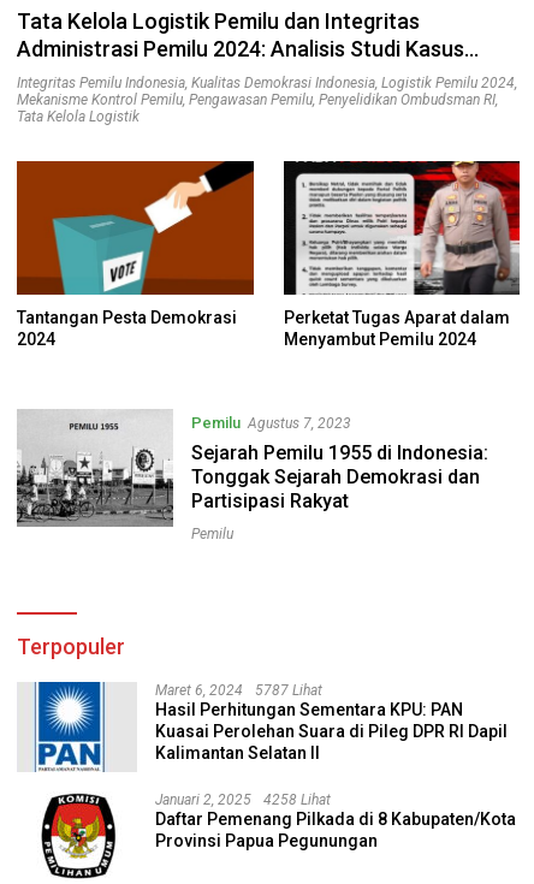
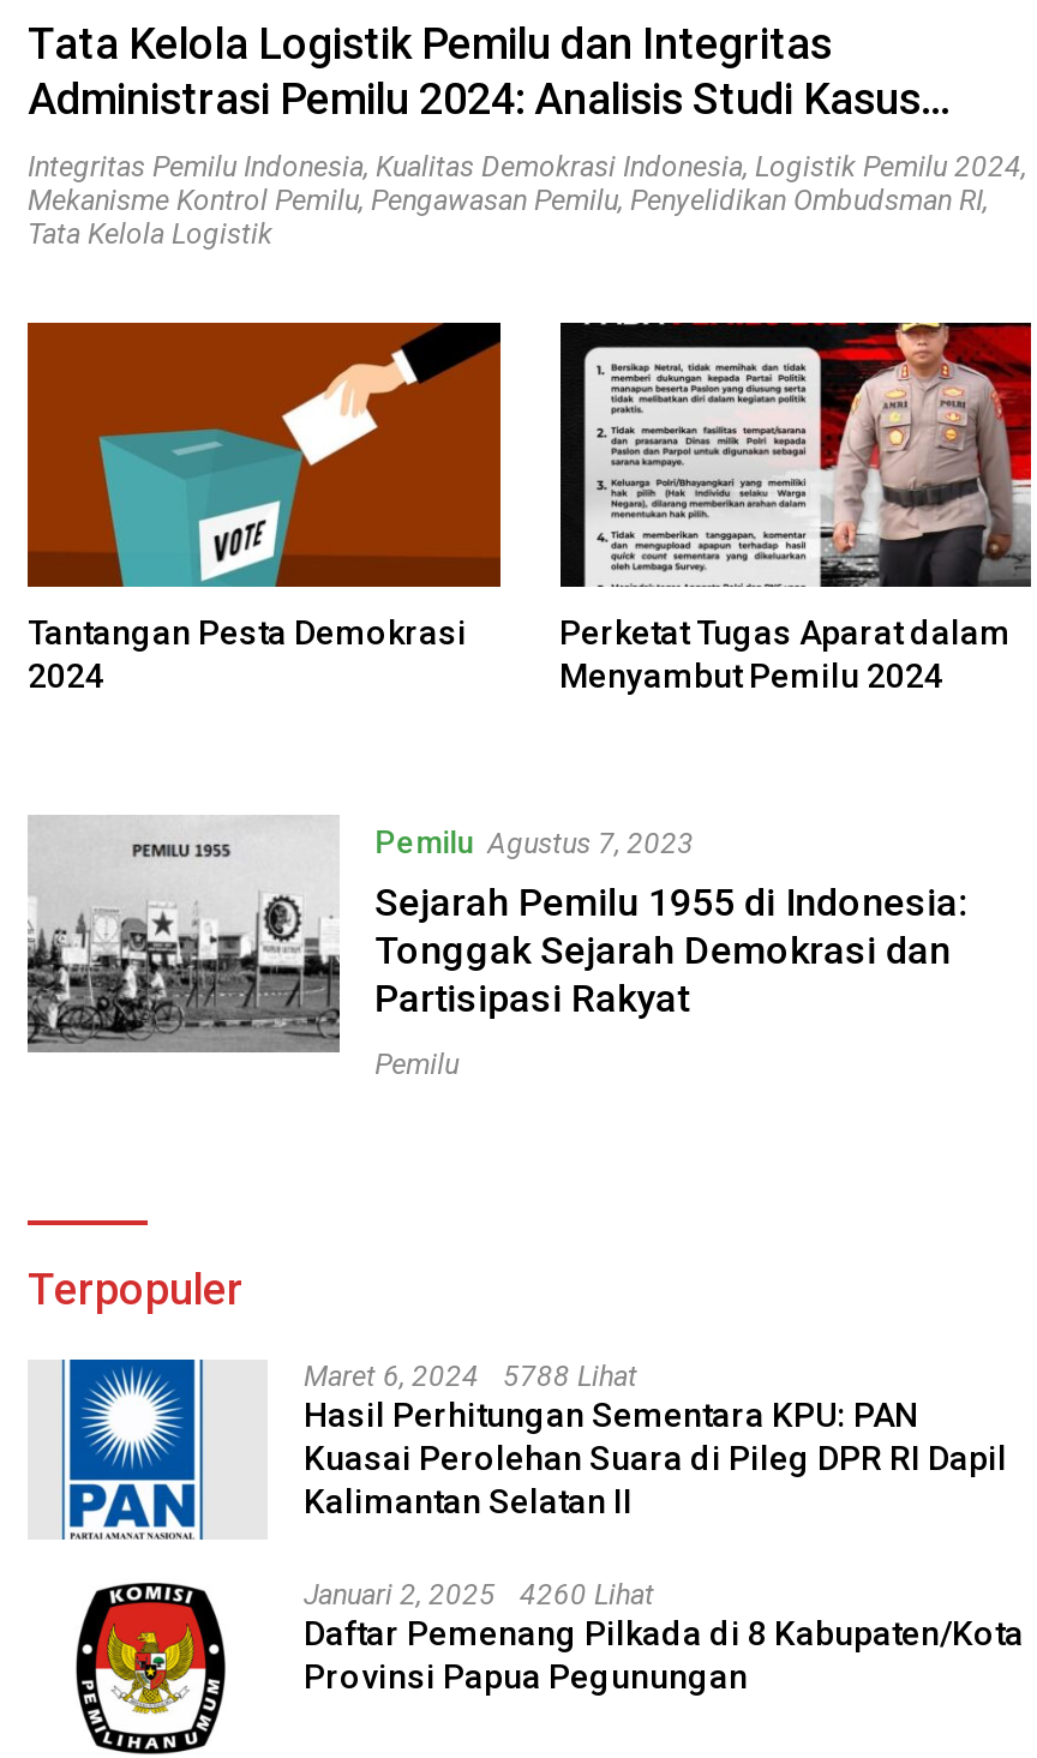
- Maret 6, 2024 5787 Lihat
+ Maret 6, 2024 5788 Lihat

- Januari 2, 2025 4258 Lihat
+ Januari 2, 2025 4260 Lihat
